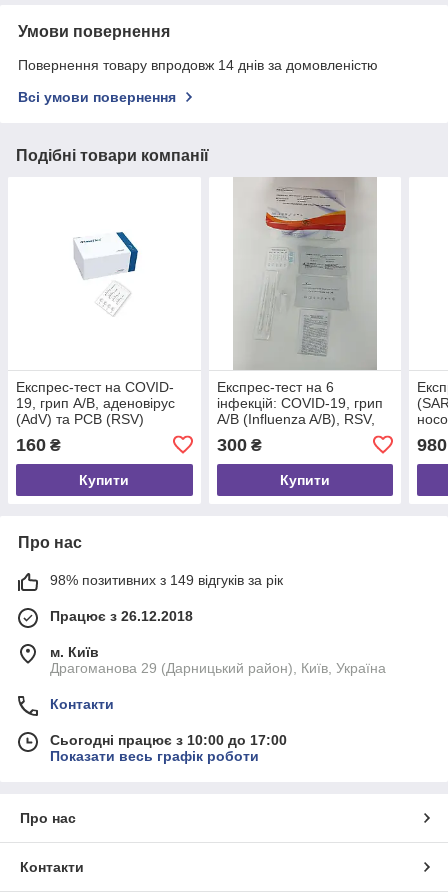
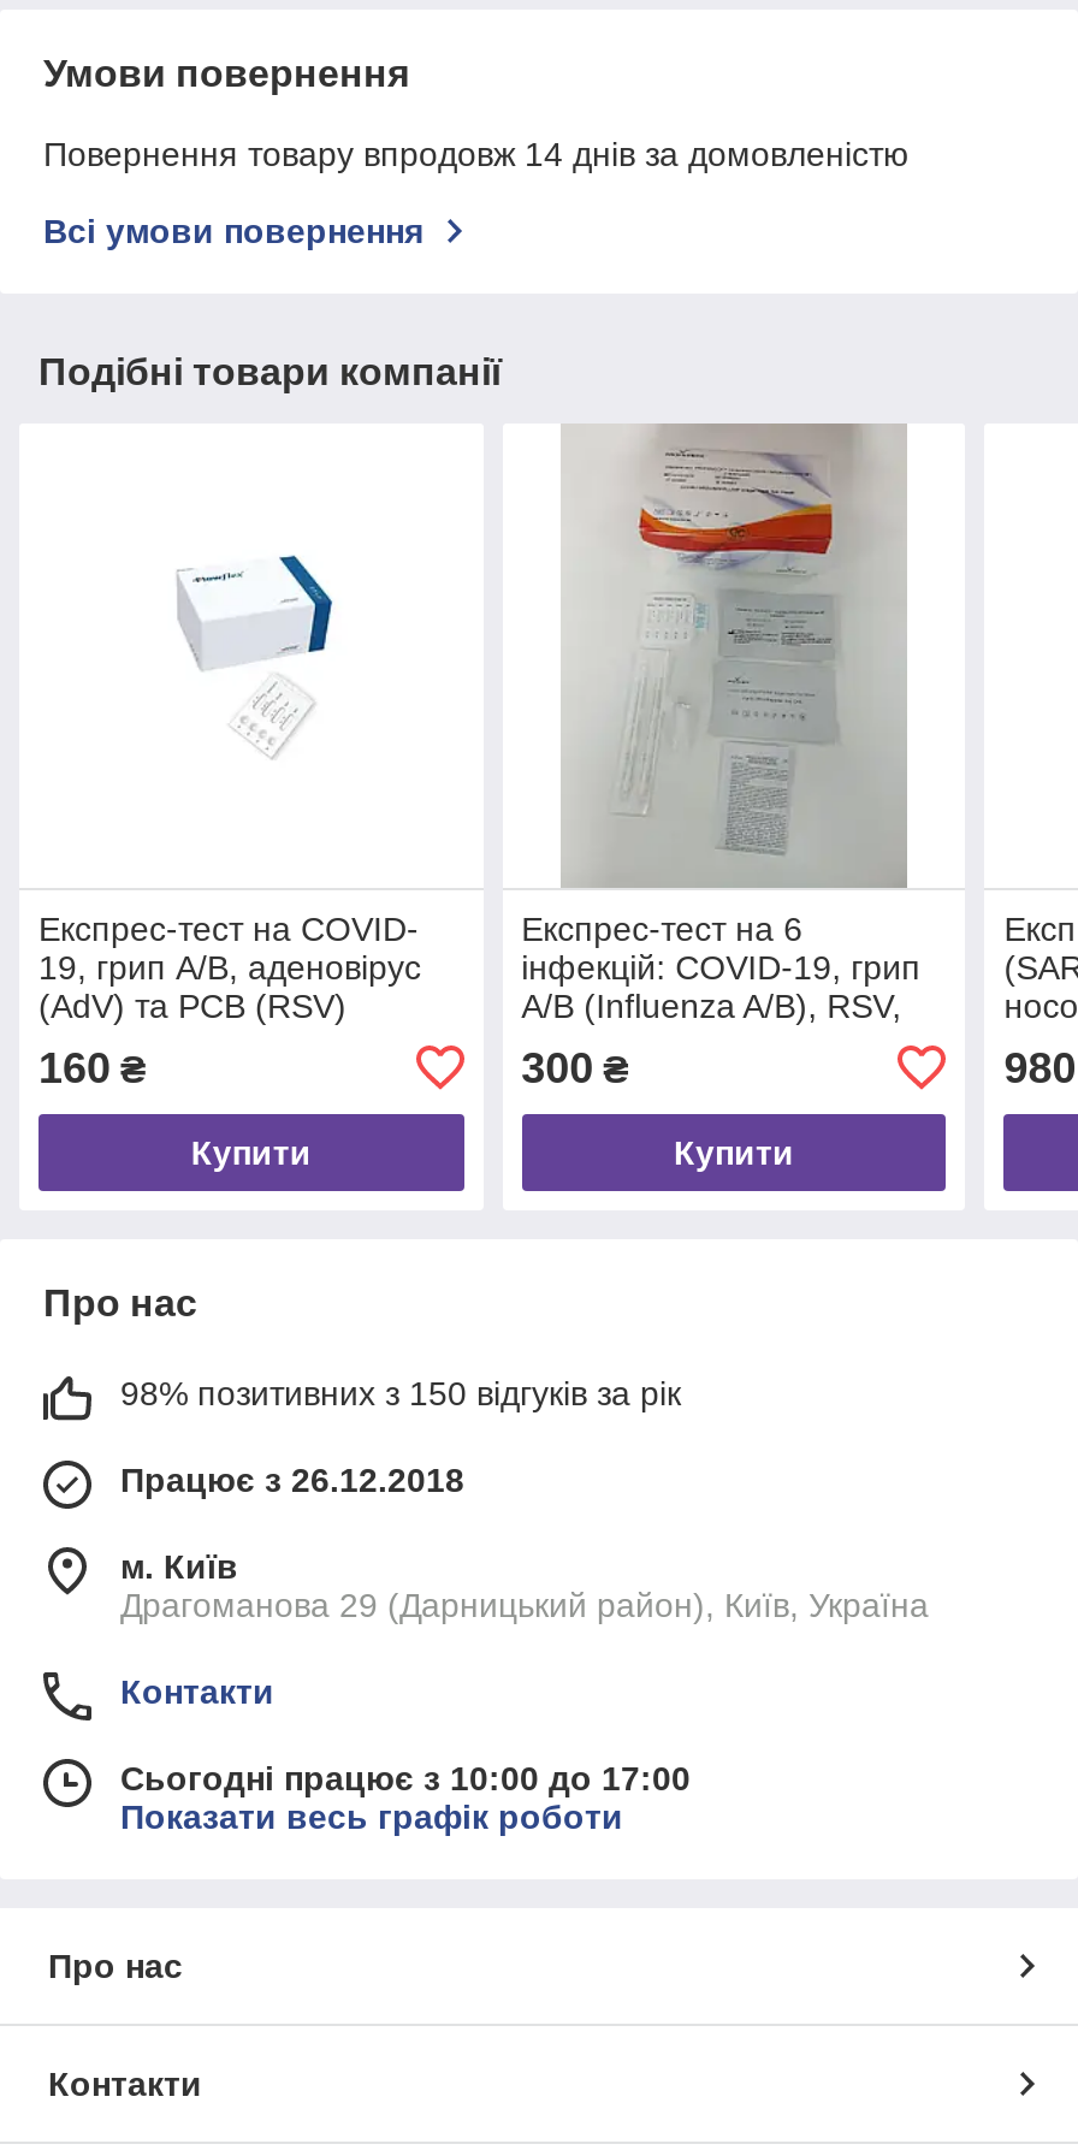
- 98% позитивних з 149 відгуків за рік
+ 98% позитивних з 150 відгуків за рік
